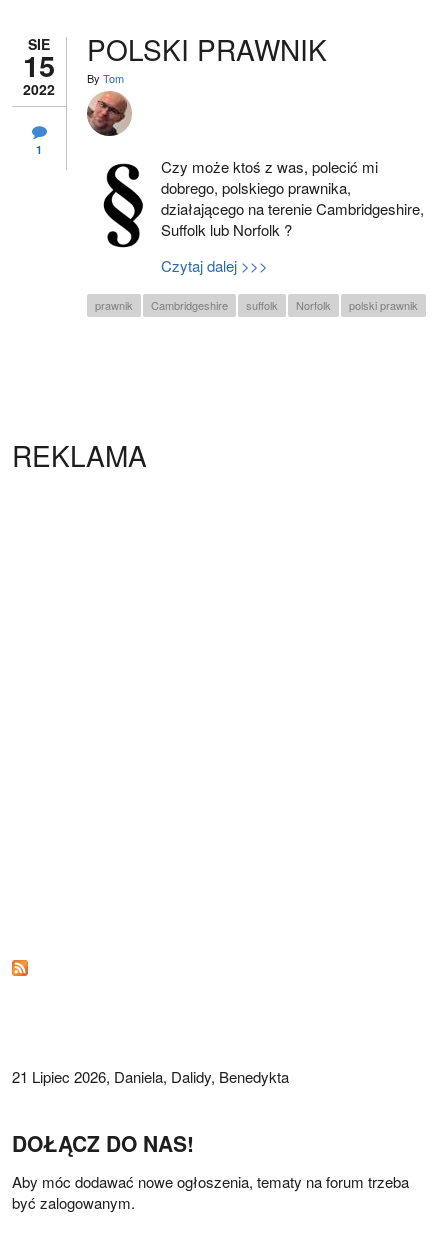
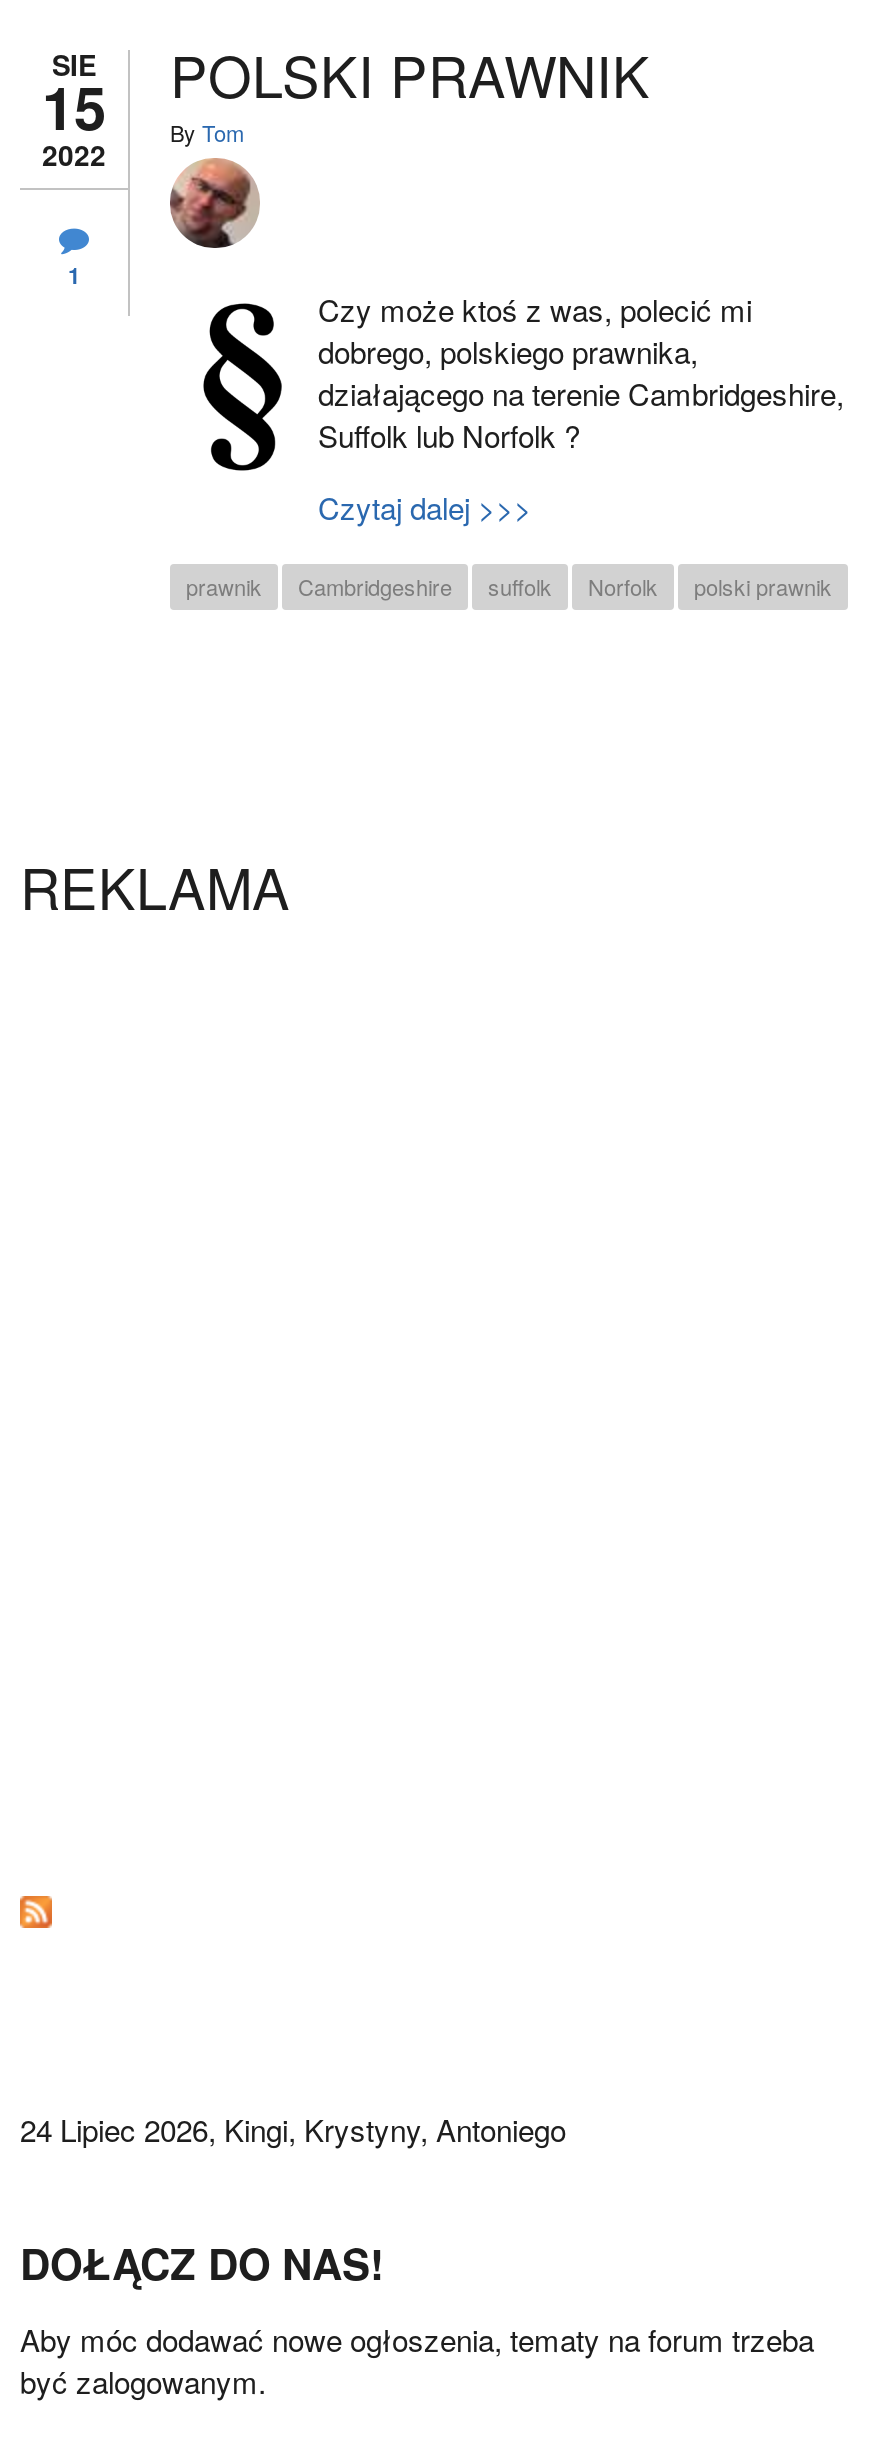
- 21 Lipiec 2026, Daniela, Dalidy, Benedykta
+ 24 Lipiec 2026, Kingi, Krystyny, Antoniego
